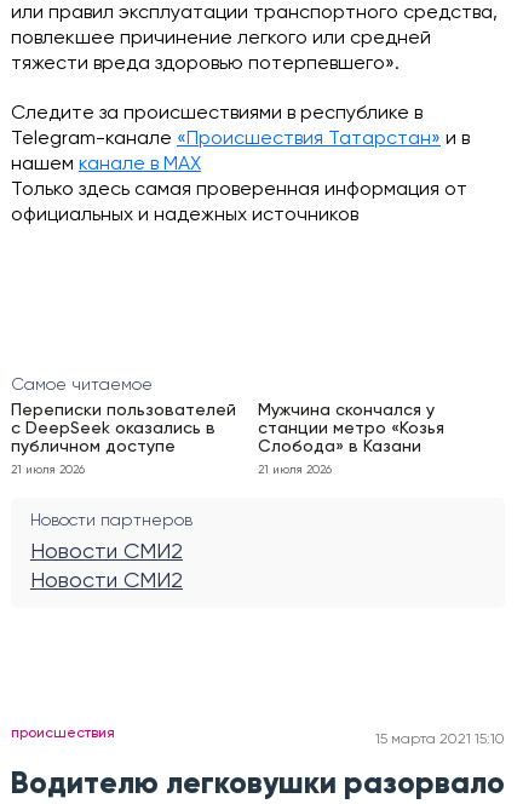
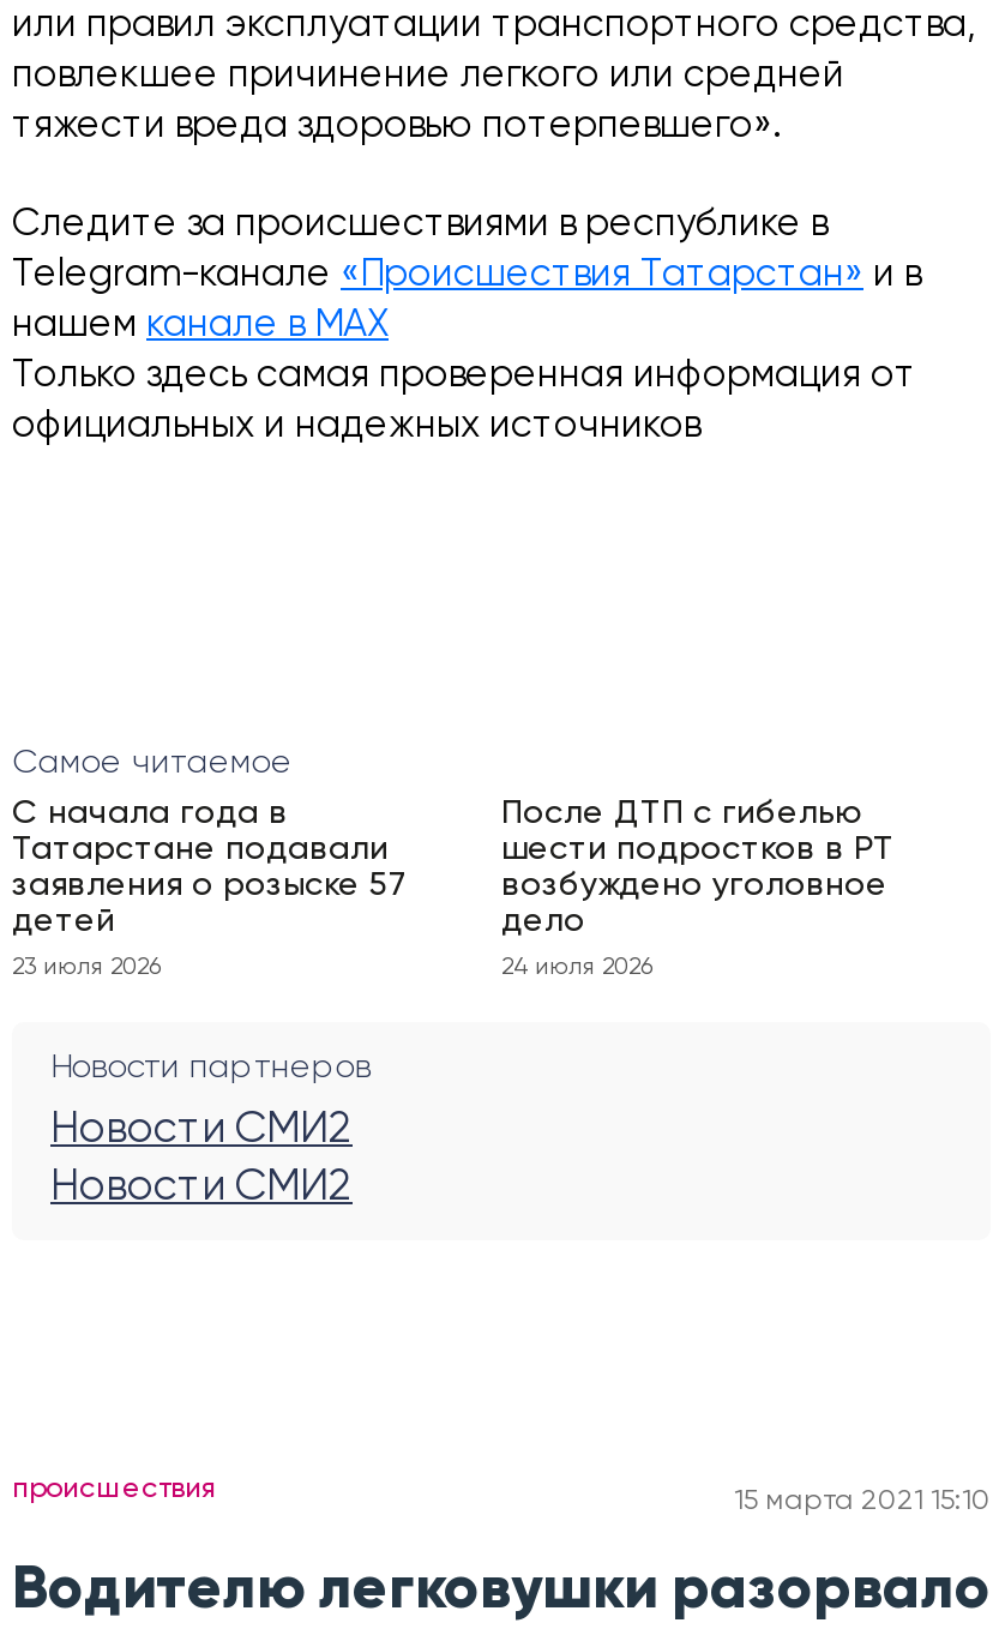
- Переписки пользователей
- с DeepSeek оказались в
- публичном доступе
+ С начала года в
+ Татарстане подавали
+ заявления о розыске 57
+ детей

- Мужчина скончался у
- станции метро «Козья
- Слобода» в Казани
+ После ДТП с гибелью
+ шести подростков в РТ
+ возбуждено уголовное
+ дело

- 21 июля 2026
+ 23 июля 2026

- 21 июля 2026
+ 24 июля 2026
